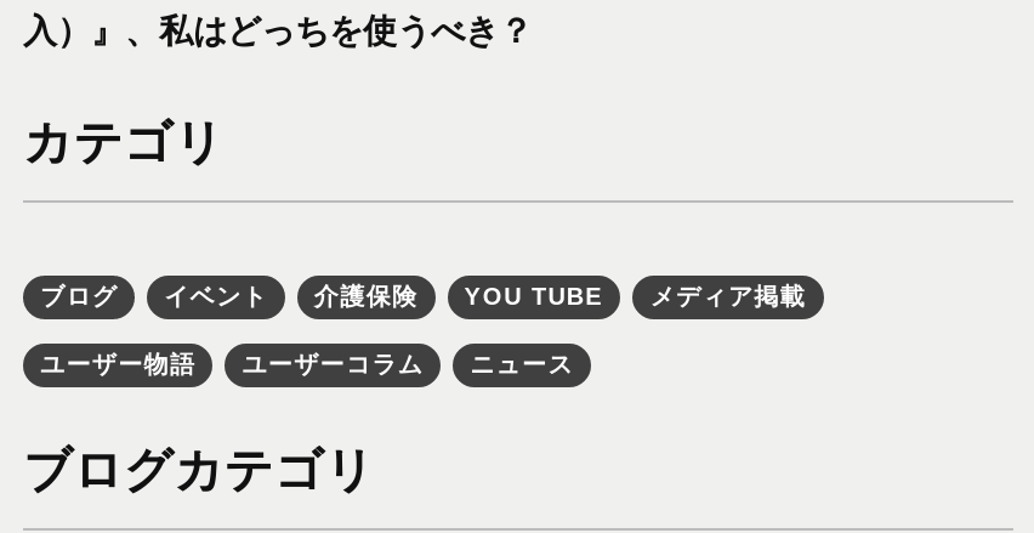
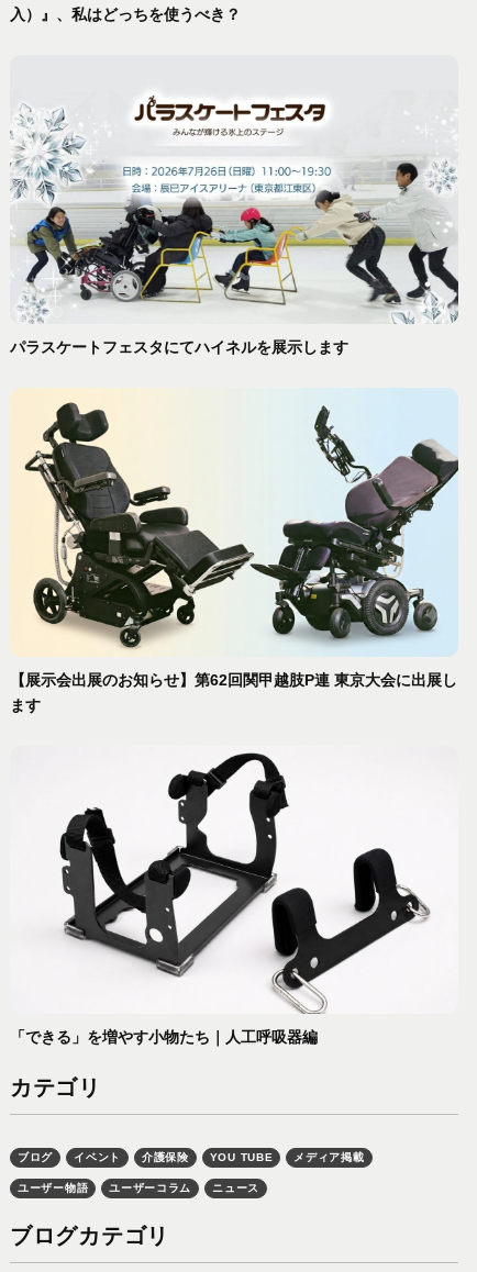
+ [image]
+ パラスケートフェスタにてハイネルを展示します

+ [image]
+ 【展示会出展のお知らせ】第62回関甲越肢P連 東京大会に出展し
+ ます

+ [image]
+ 「できる」を増やす小物たち｜人工呼吸器編
